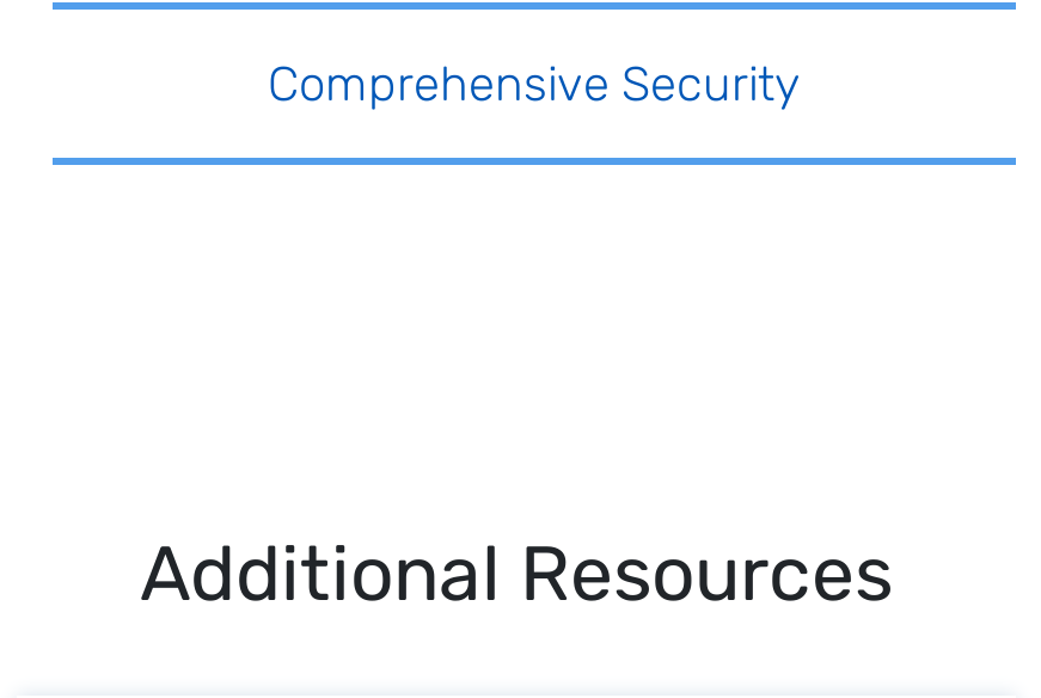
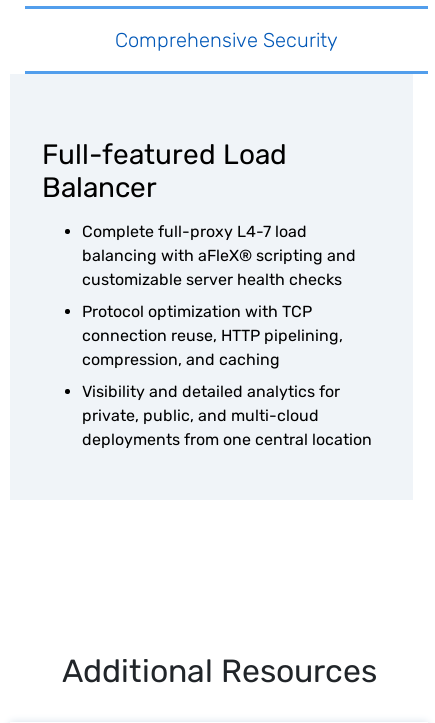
+ Full-featured Load
+ Balancer
+ Complete full-proxy L4-7 load
+ balancing with aFleX® scripting and
+ customizable server health checks
+ Protocol optimization with TCP
+ connection reuse, HTTP pipelining,
+ compression, and caching
+ Visibility and detailed analytics for
+ private, public, and multi-cloud
+ deployments from one central location
